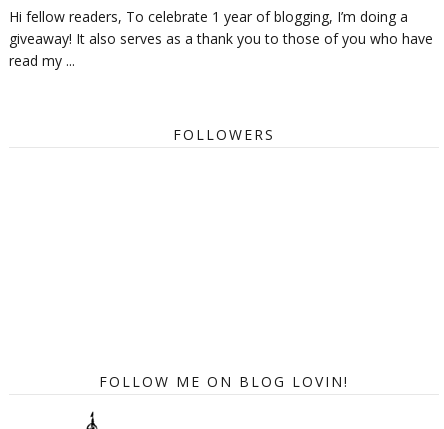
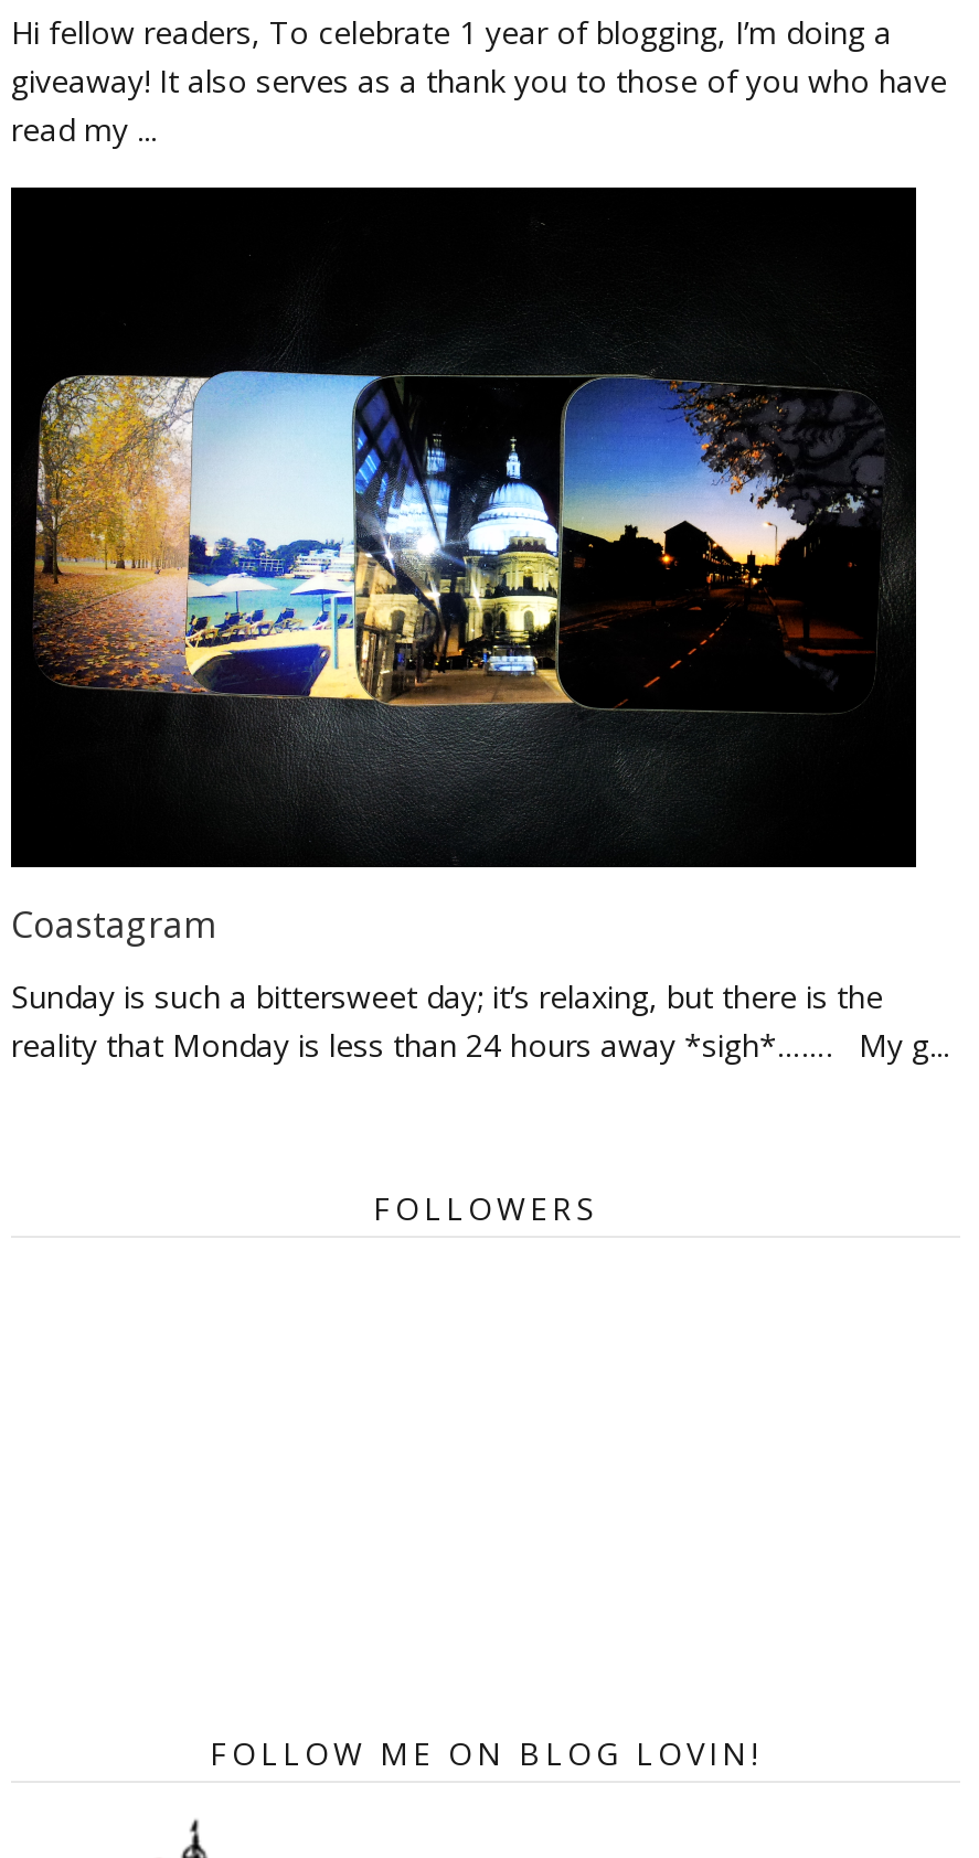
+ [image]
+ Coastagram
+ Sunday is such a bittersweet day; it’s relaxing, but there is the
+ reality that Monday is less than 24 hours away *sigh*……. My g...
